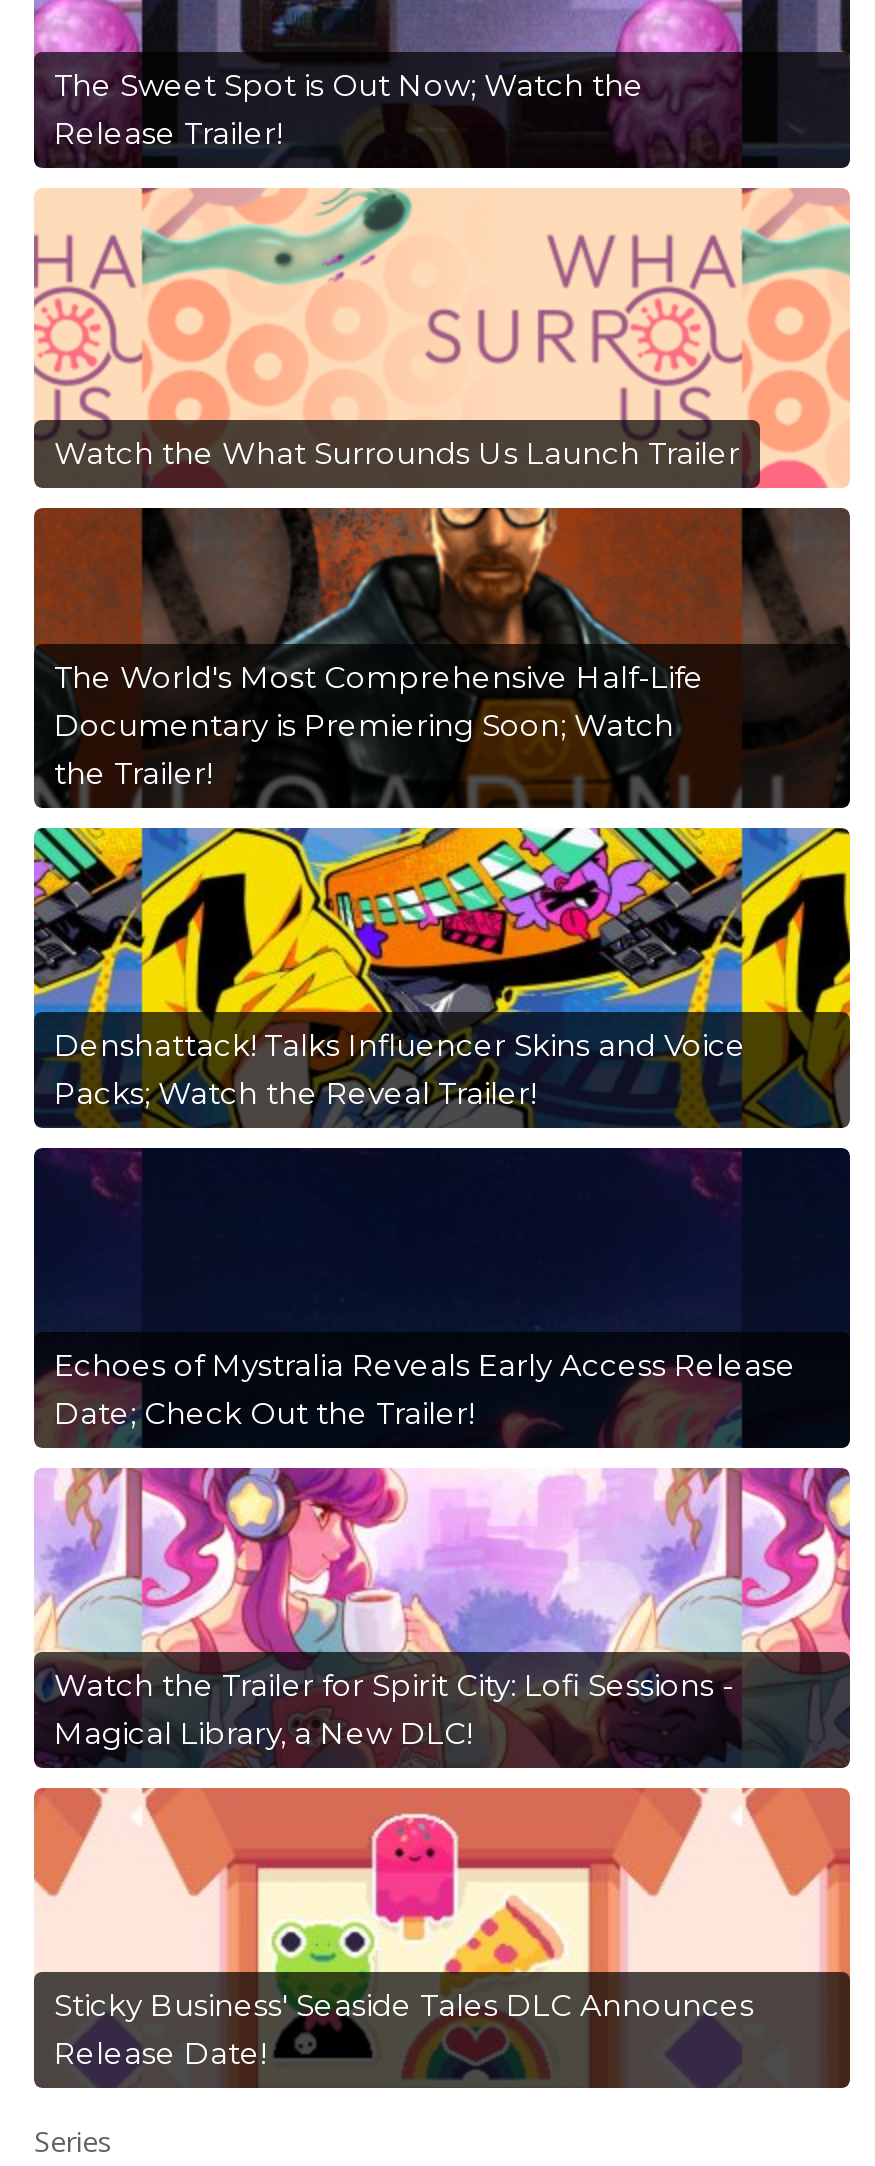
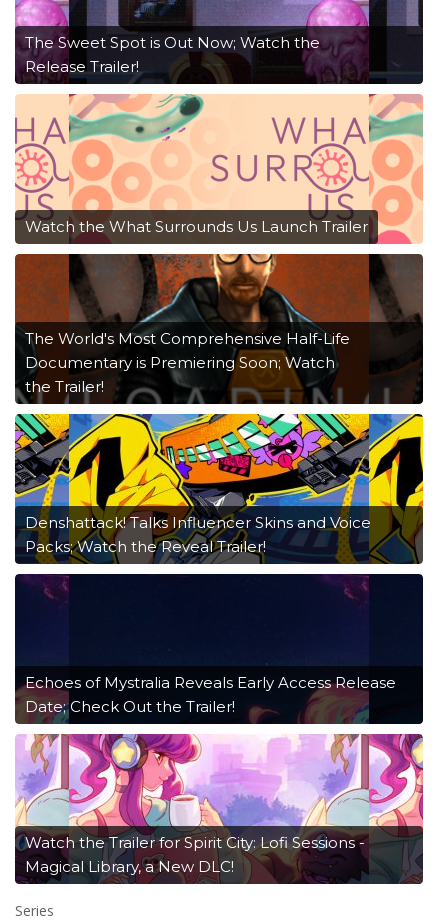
- [image]
- Sticky Business' Seaside Tales DLC Announces
- Release Date!
